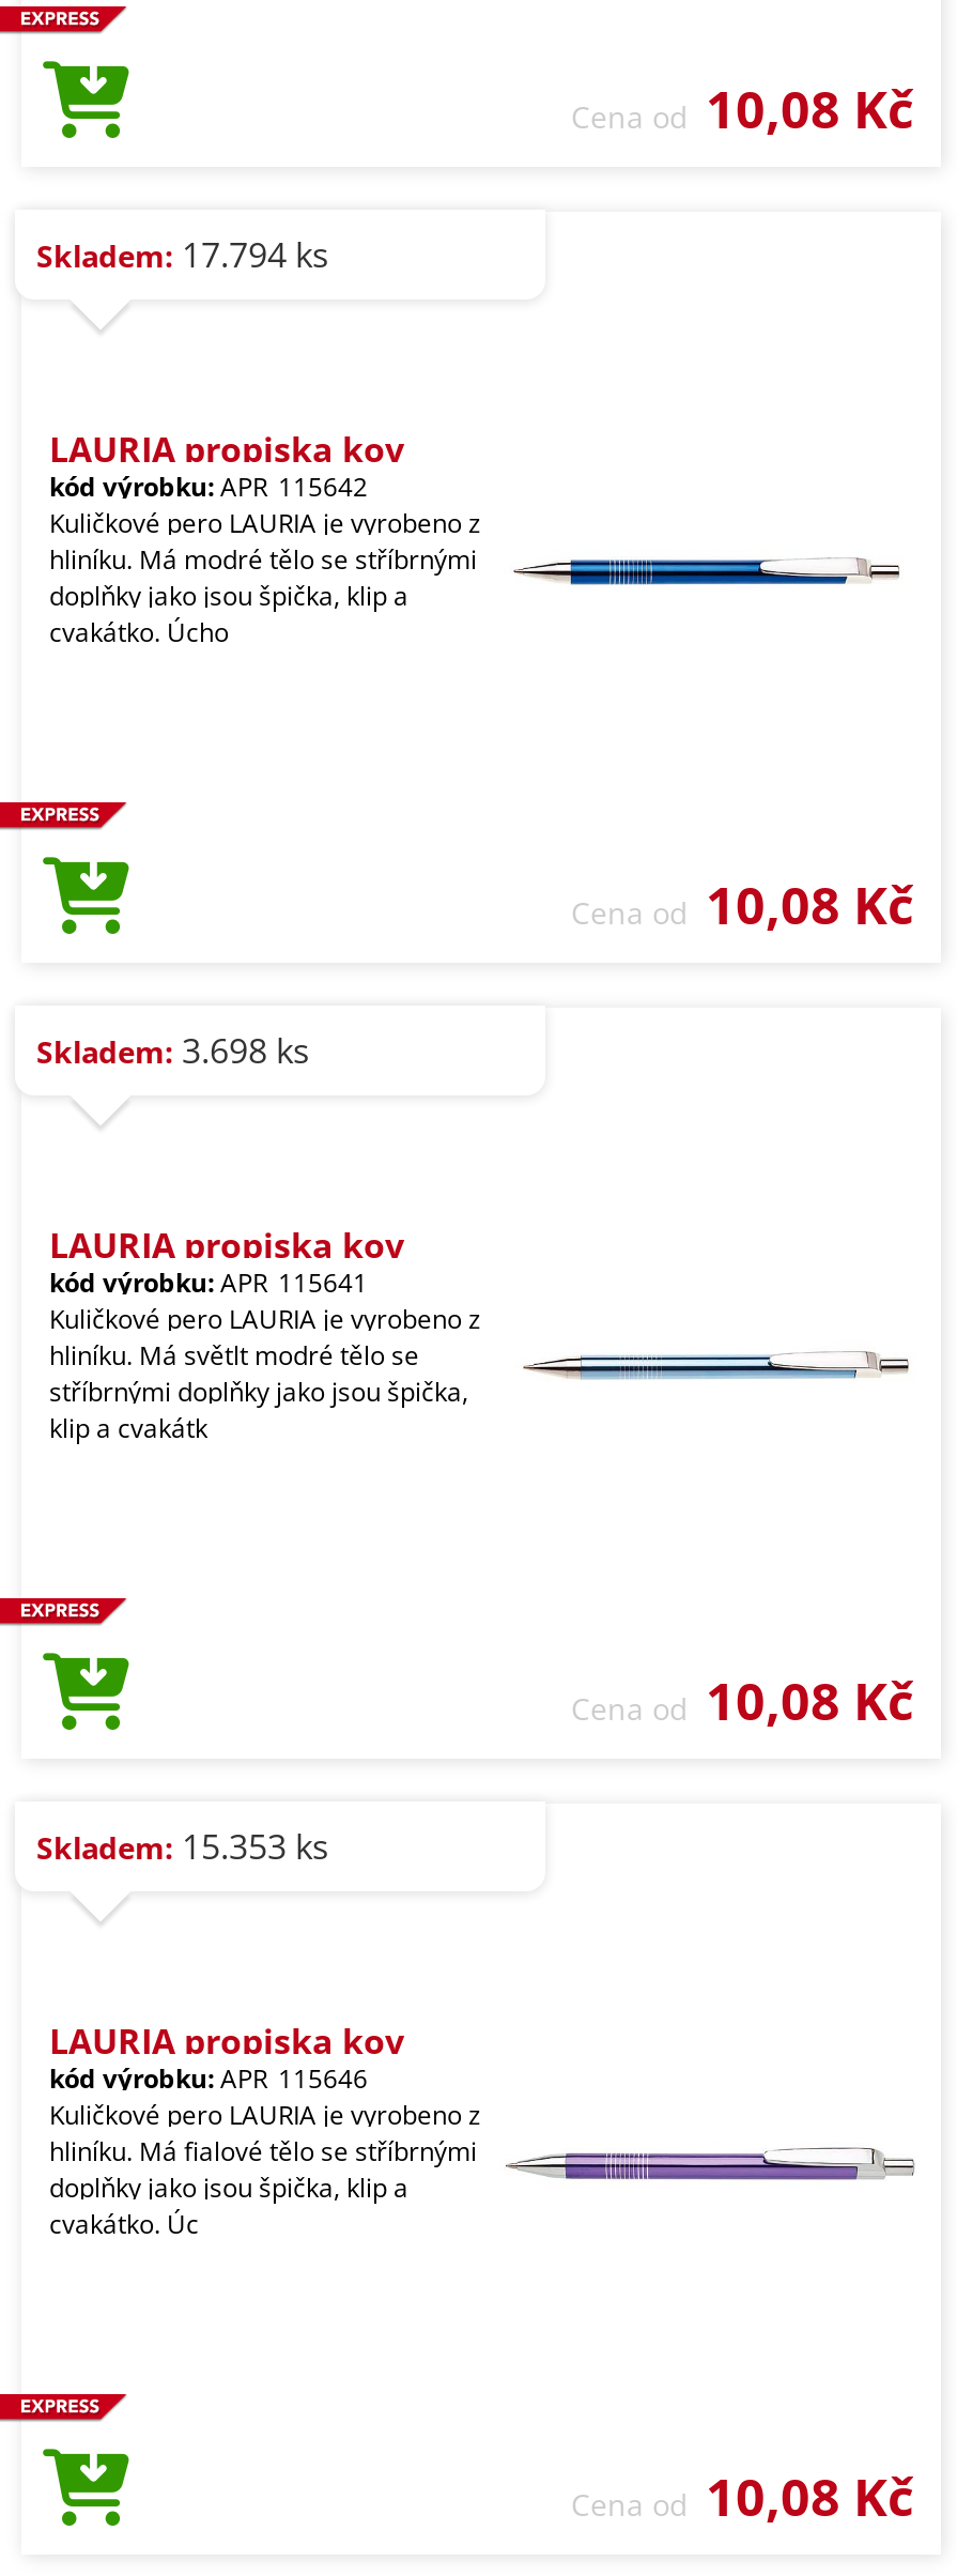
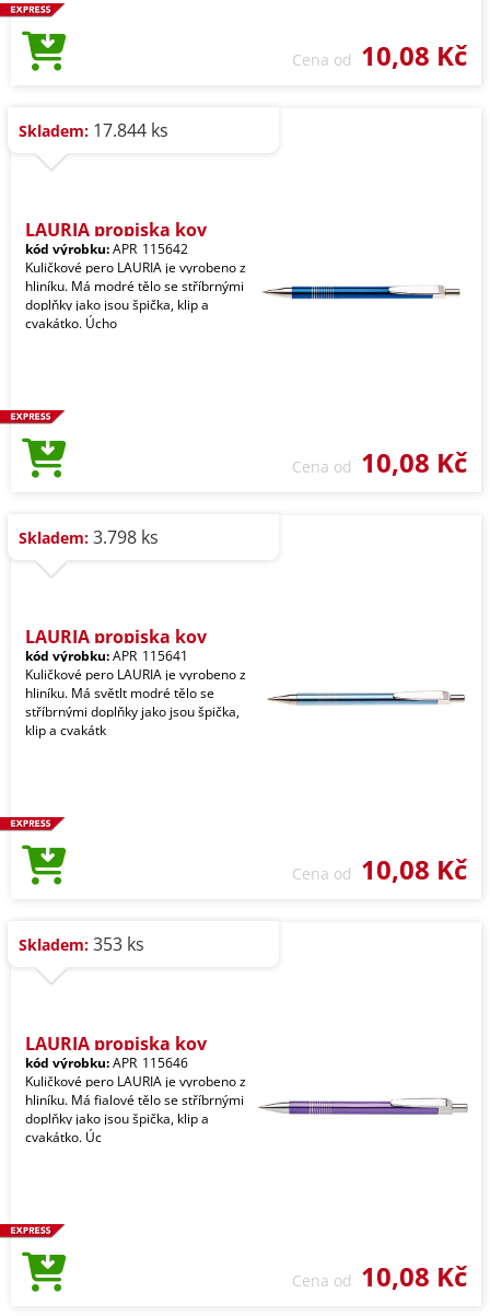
- Skladem: 17.794 ks
+ Skladem: 17.844 ks

- Skladem: 3.698 ks
+ Skladem: 3.798 ks

- Skladem: 15.353 ks
+ Skladem: 353 ks
